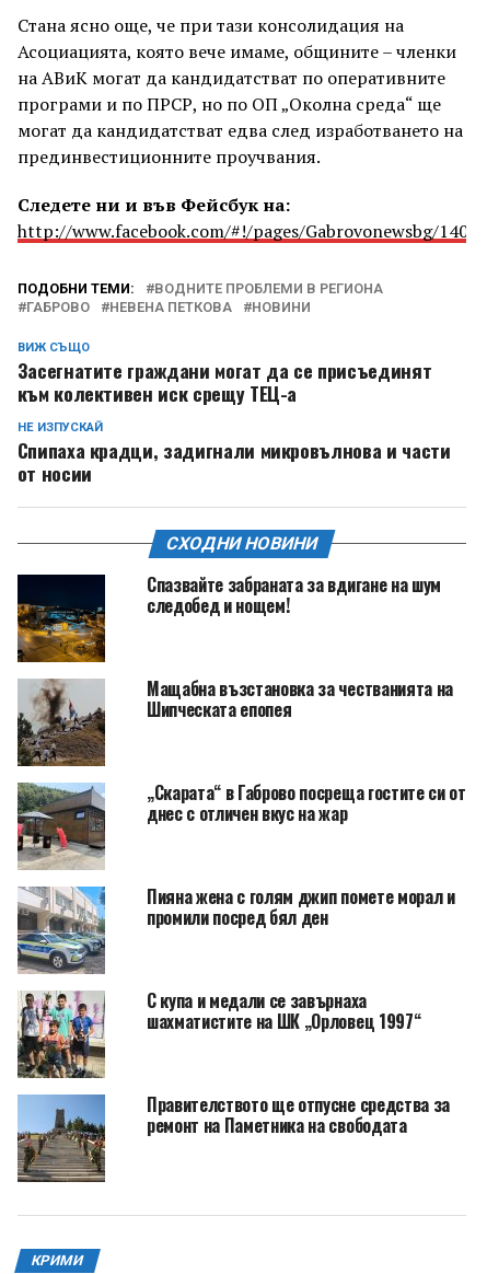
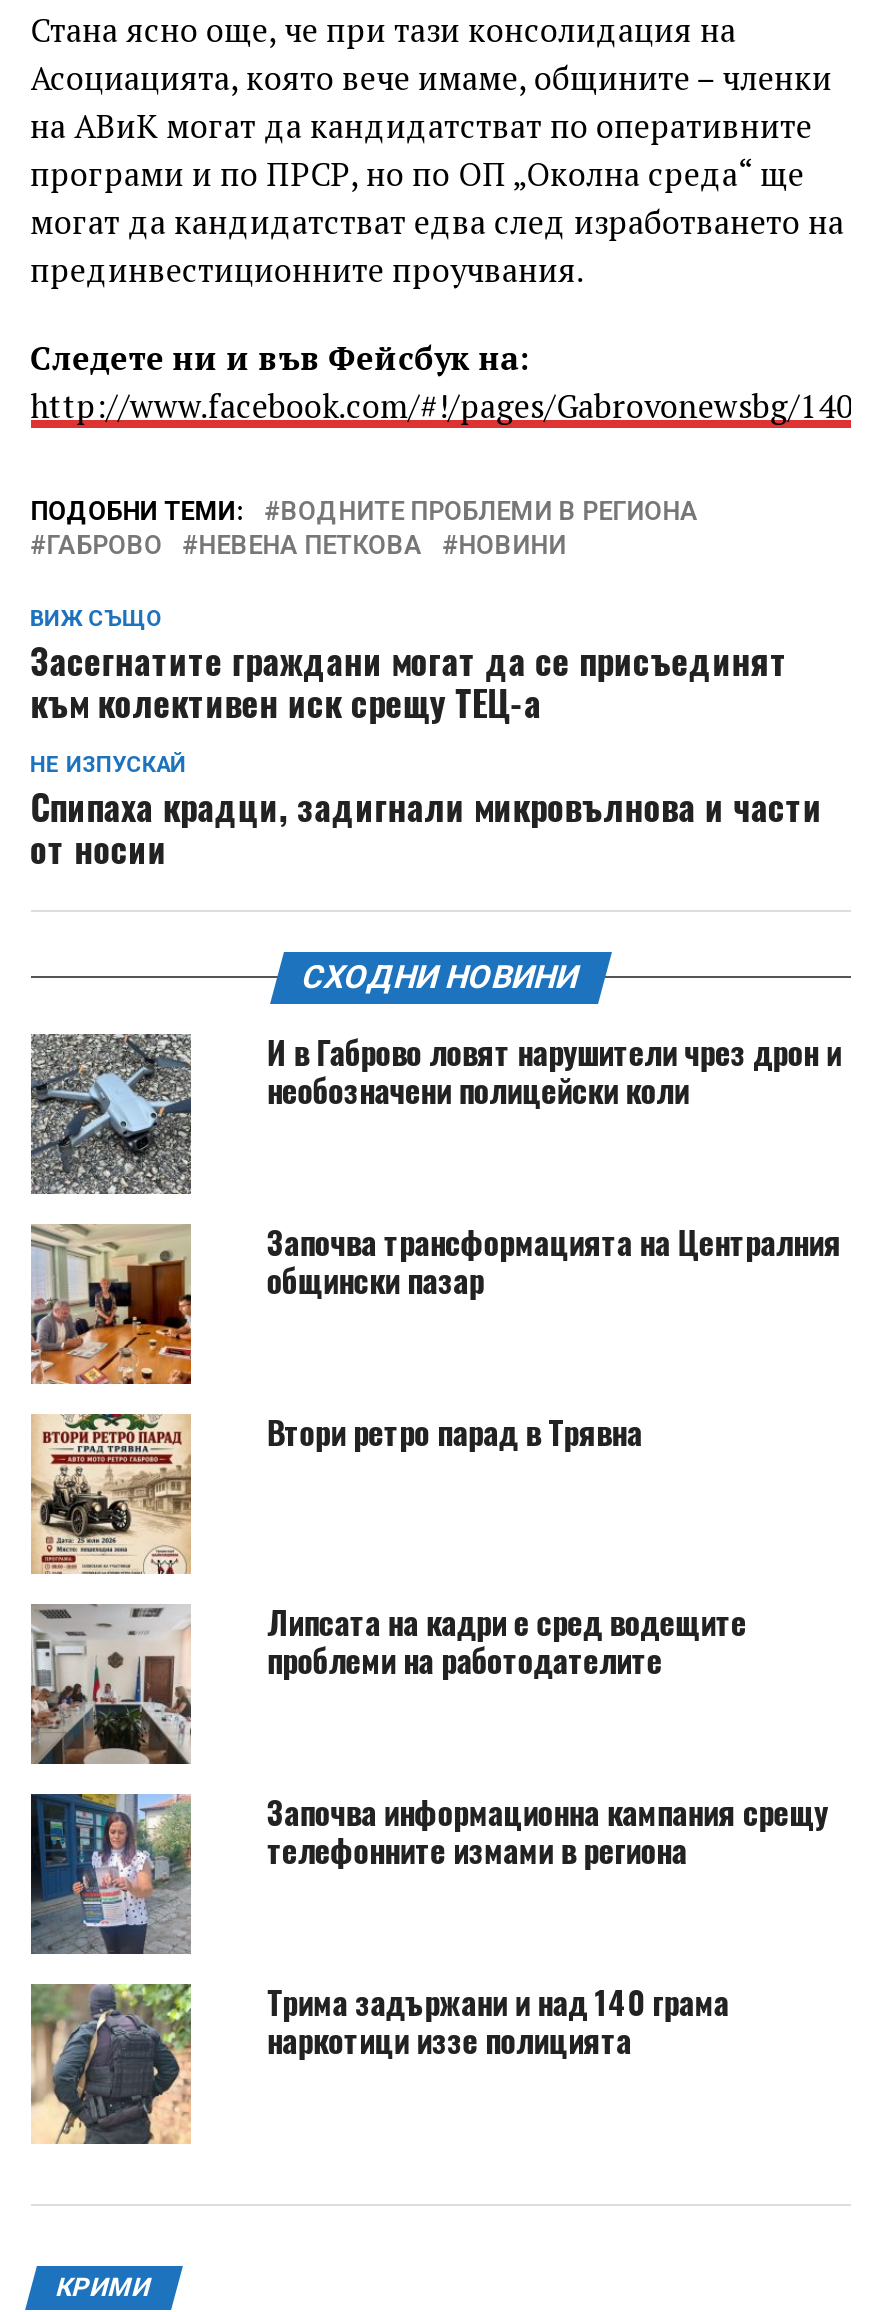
- [image]
- Спазвайте забраната за вдигане на шум
- следобед и нощем!
+ [image]
+ И в Габрово ловят нарушители чрез дрон и
+ необозначени полицейски коли

- [image]
- Мащабна възстановка за честванията на
- Шипческата епопея
+ [image]
+ Започва трансформацията на Централния
+ общински пазар

- [image]
- „Скарата“ в Габрово посреща гостите си от
- днес с отличен вкус на жар
+ [image]
+ Втори ретро парад в Трявна

- [image]
- Пияна жена с голям джип помете морал и
- промили посред бял ден
+ [image]
+ Липсата на кадри е сред водещите
+ проблеми на работодателите

- [image]
- С купа и медали се завърнаха
- шахматистите на ШК „Орловец 1997“
+ [image]
+ Започва информационна кампания срещу
+ телефонните измами в региона

- [image]
- Правителството ще отпусне средства за
- ремонт на Паметника на свободата
+ [image]
+ Трима задържани и над 140 грама
+ наркотици иззе полицията
